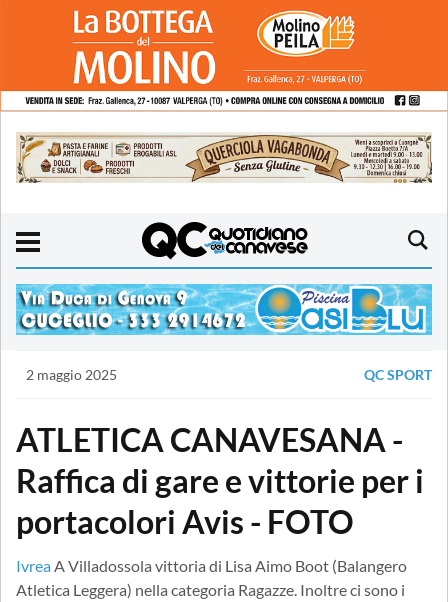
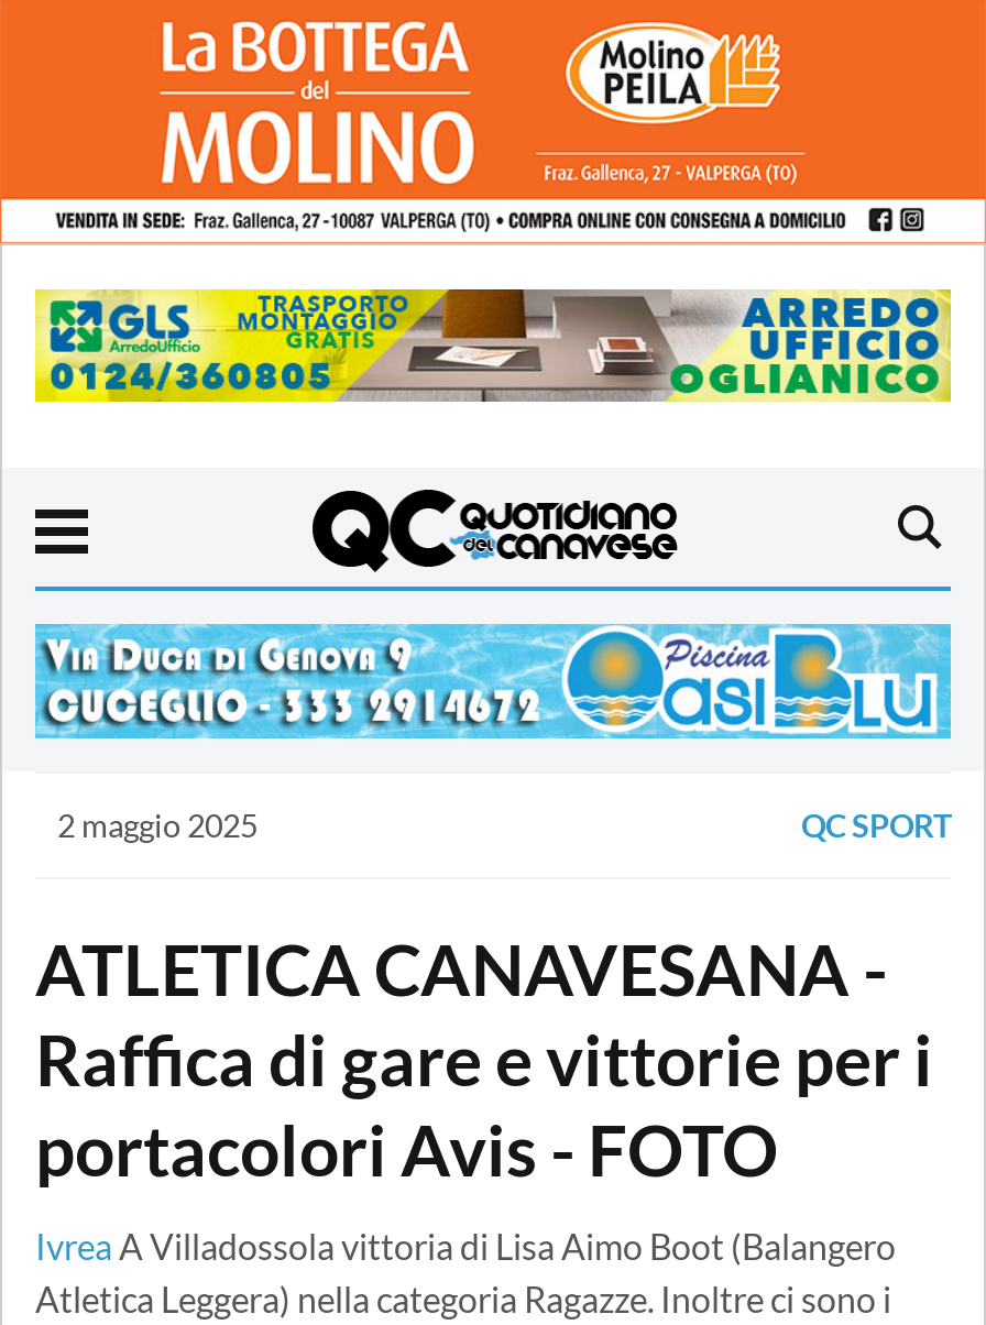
- [image]
+ [image]
